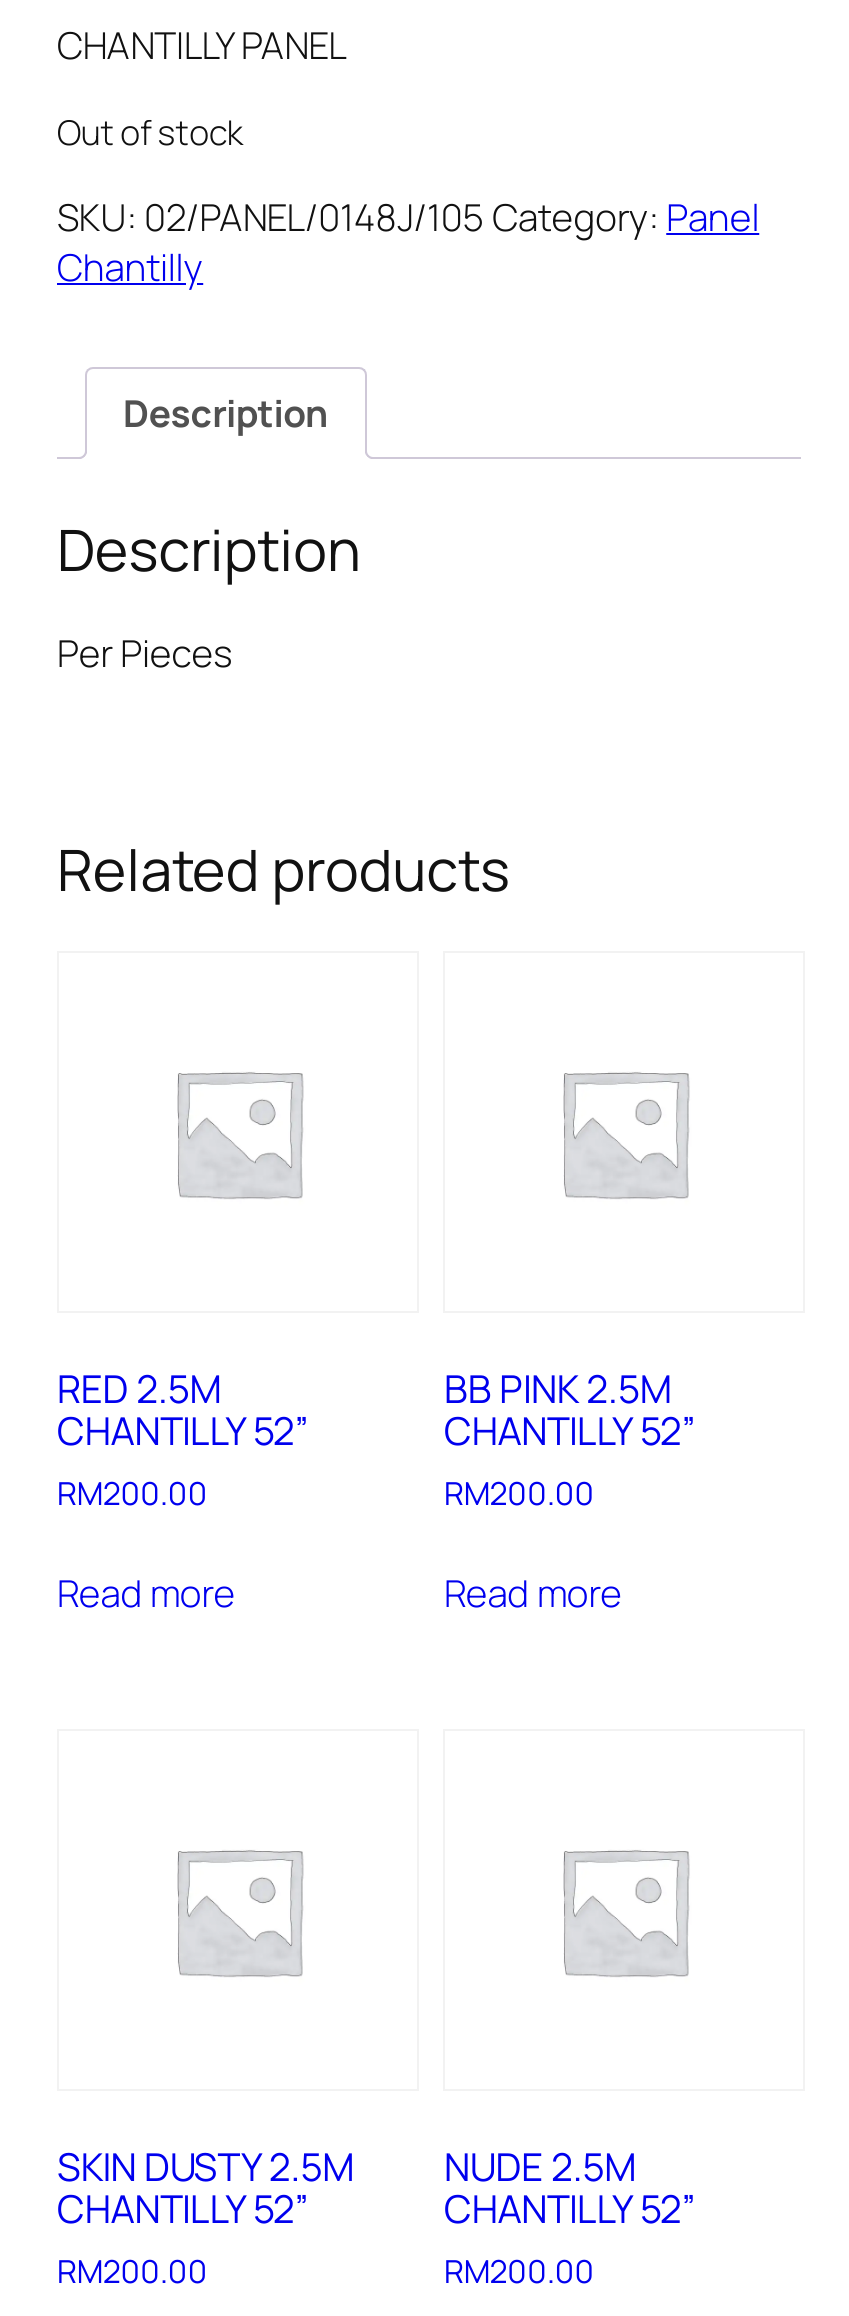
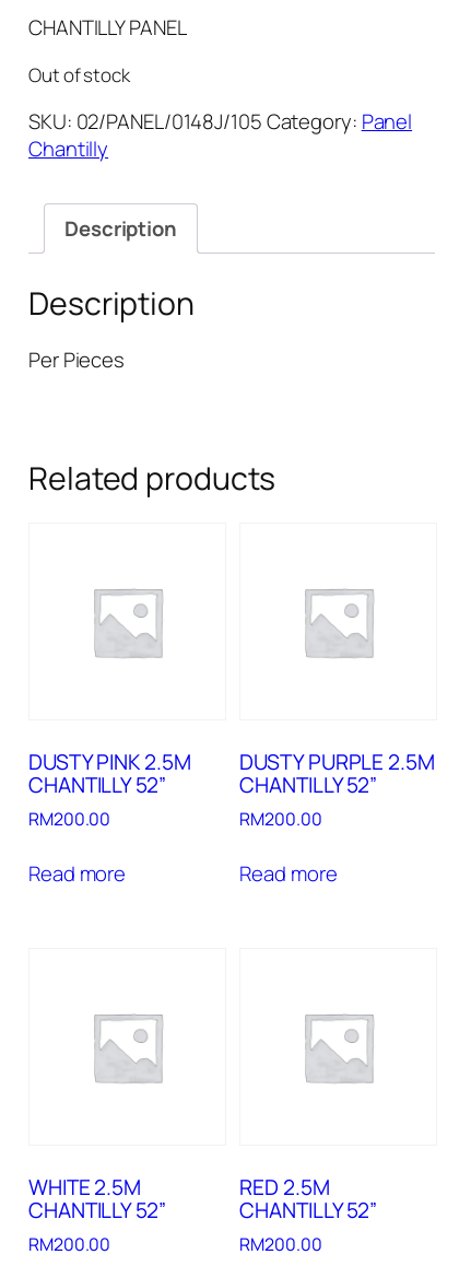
- RED 2.5M
+ DUSTY PINK 2.5M

- BB PINK 2.5M
+ DUSTY PURPLE 2.5M

- SKIN DUSTY 2.5M
+ WHITE 2.5M

- NUDE 2.5M
+ RED 2.5M
